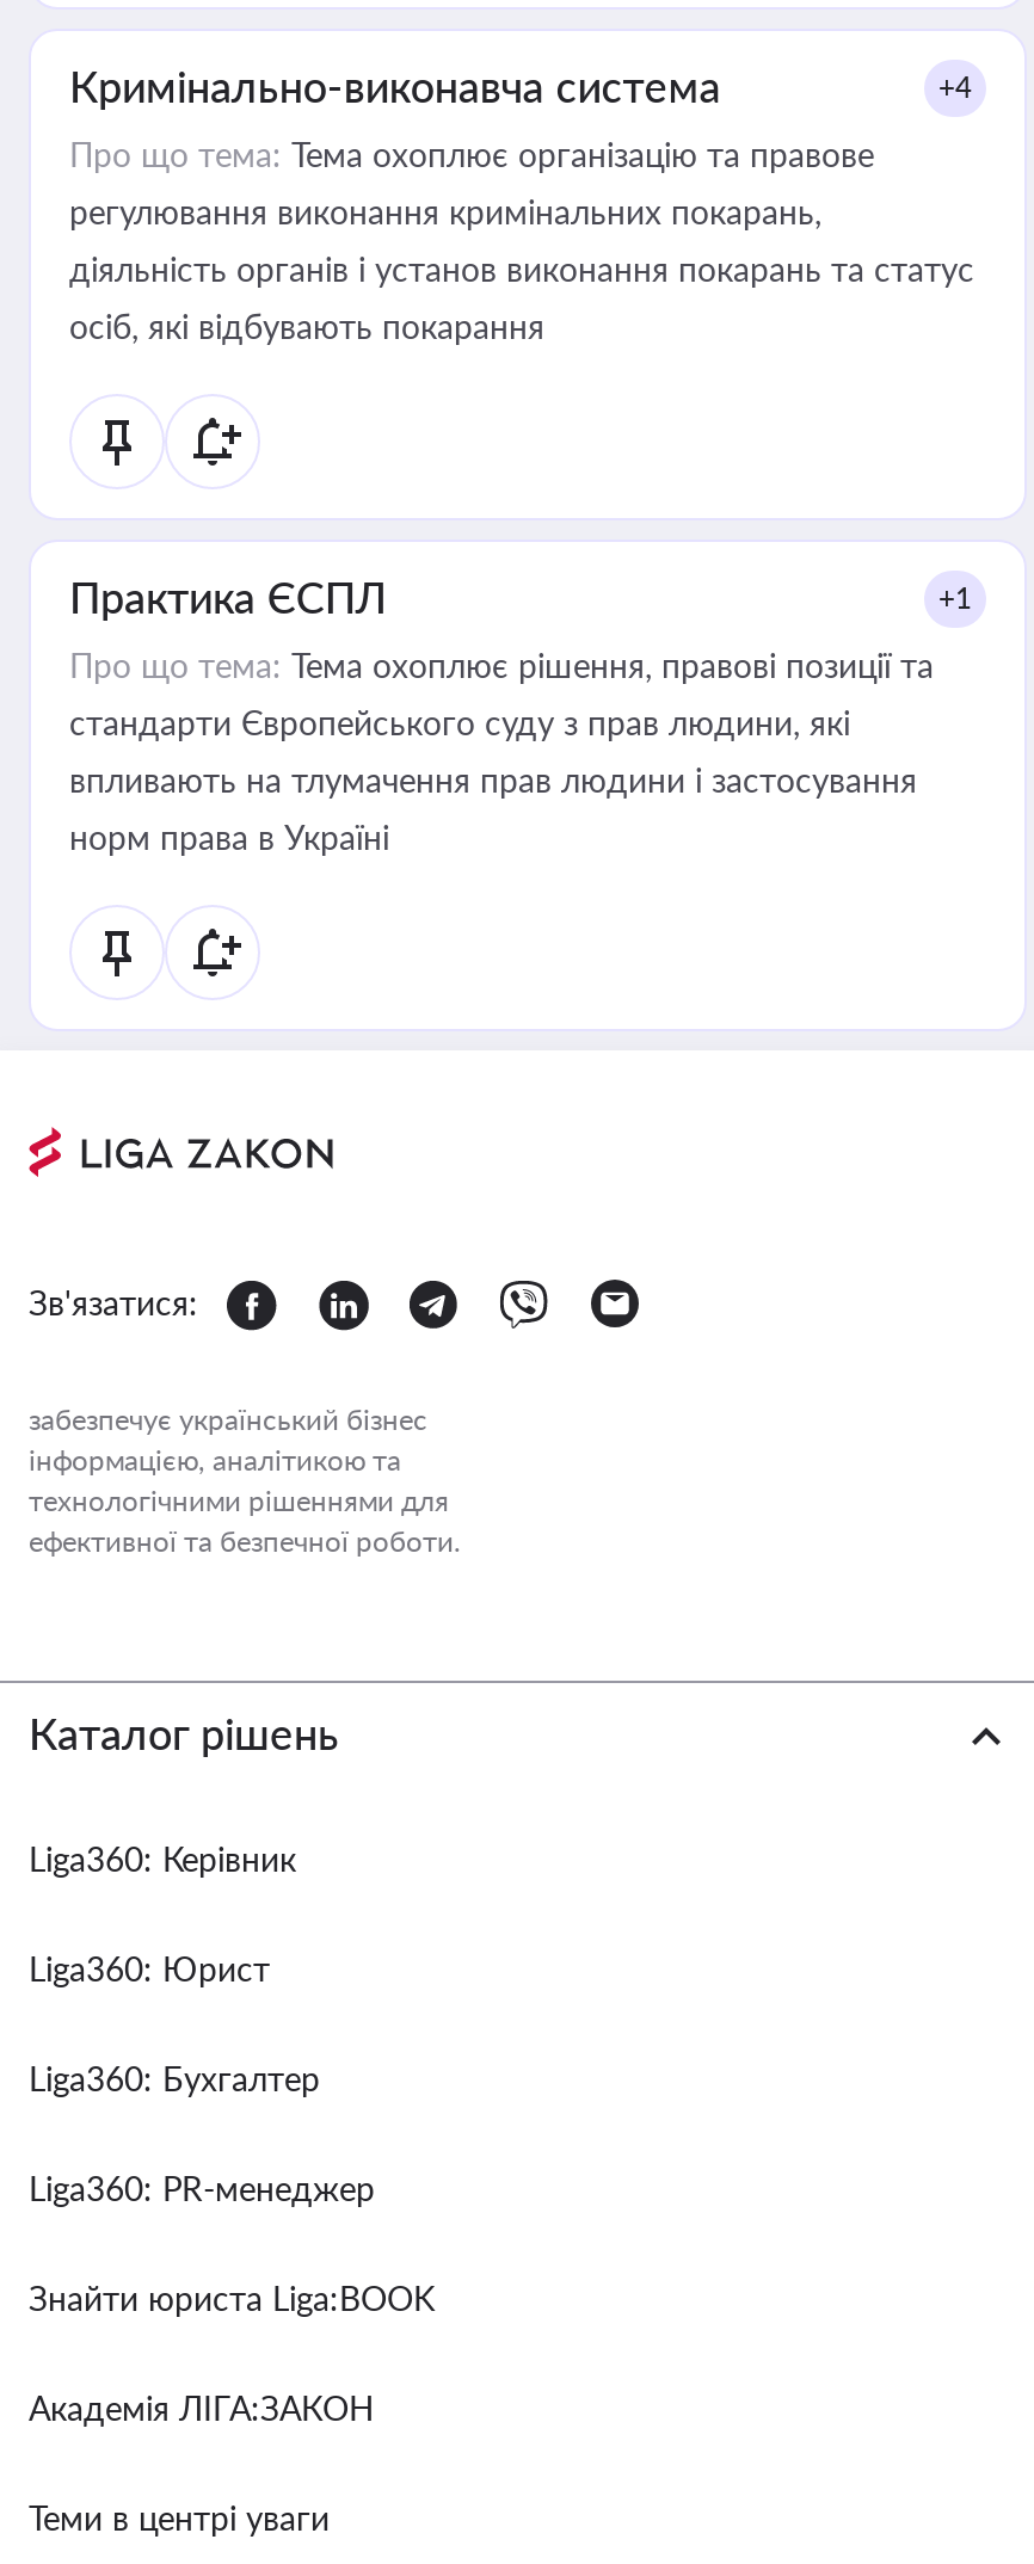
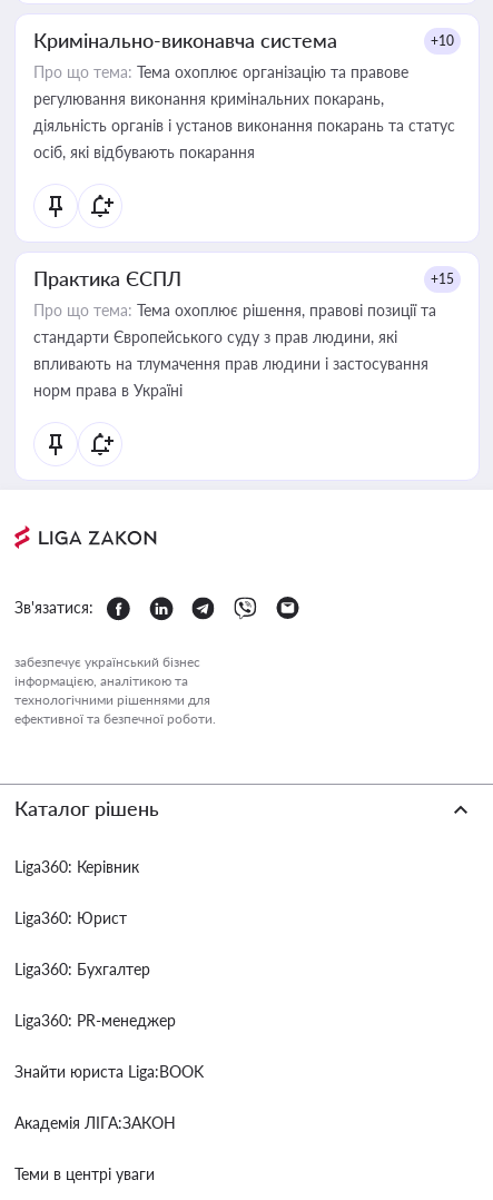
- +4
+ +10

- +1
+ +15
